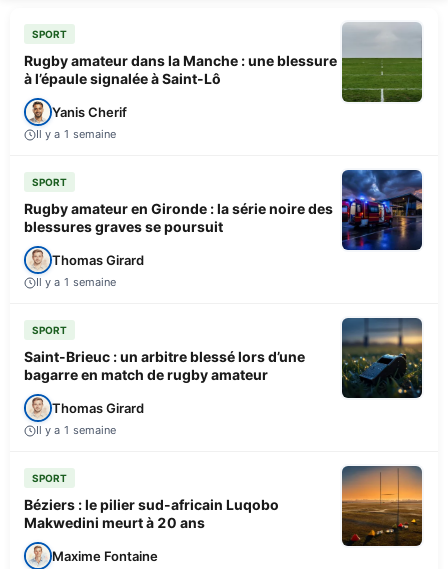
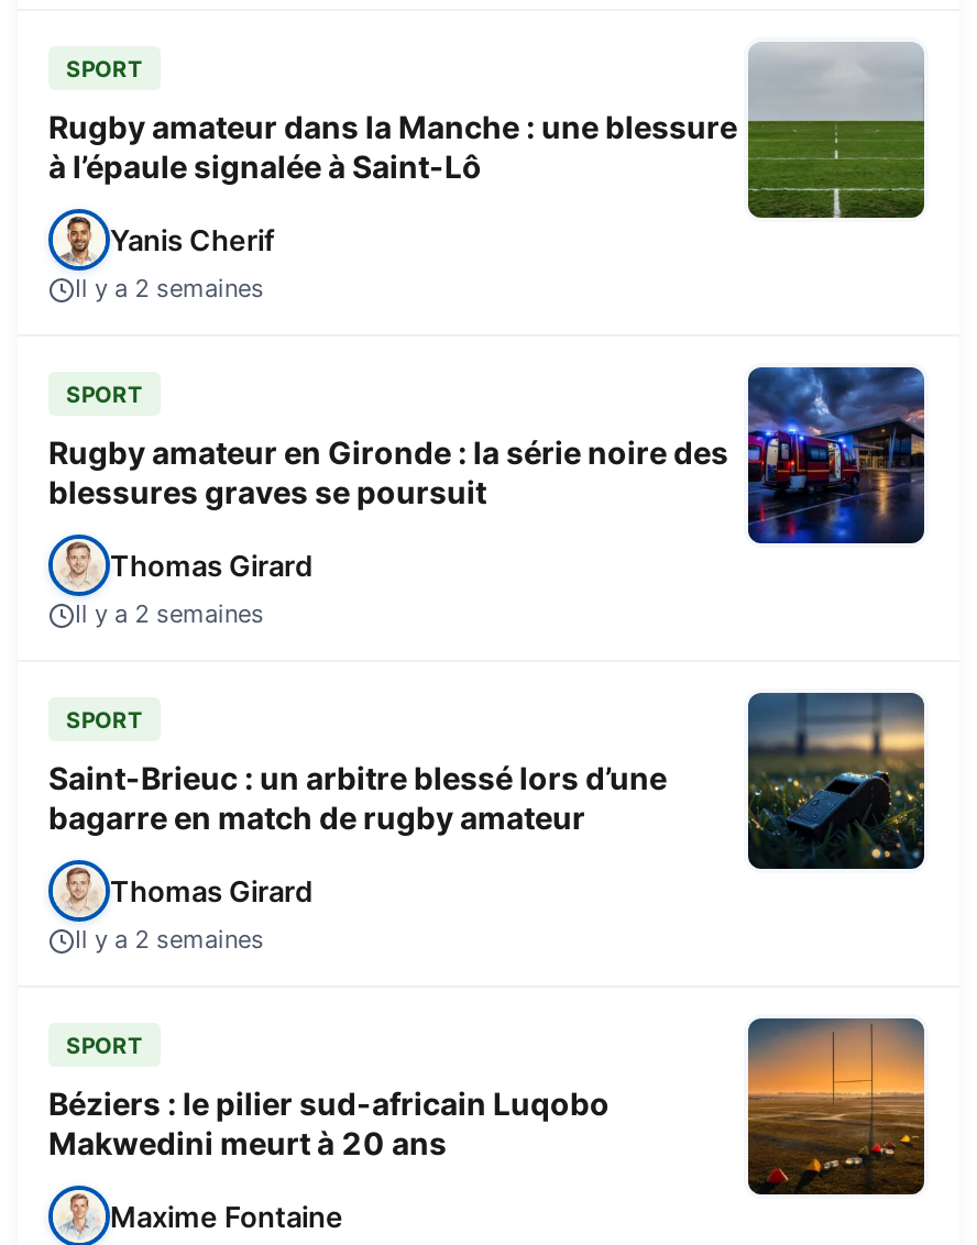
- Il y a 1 semaine
+ Il y a 2 semaines

- Il y a 1 semaine
+ Il y a 2 semaines

- Il y a 1 semaine
+ Il y a 2 semaines
